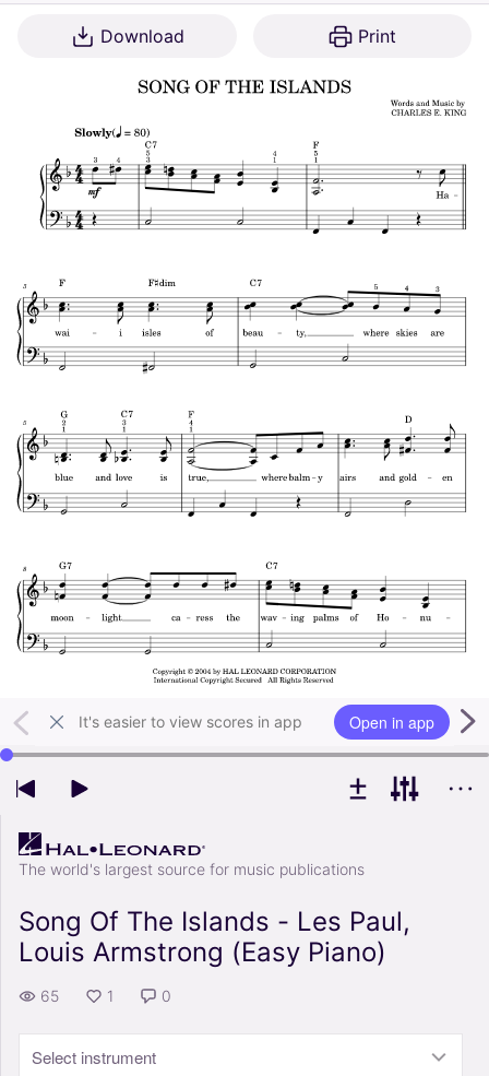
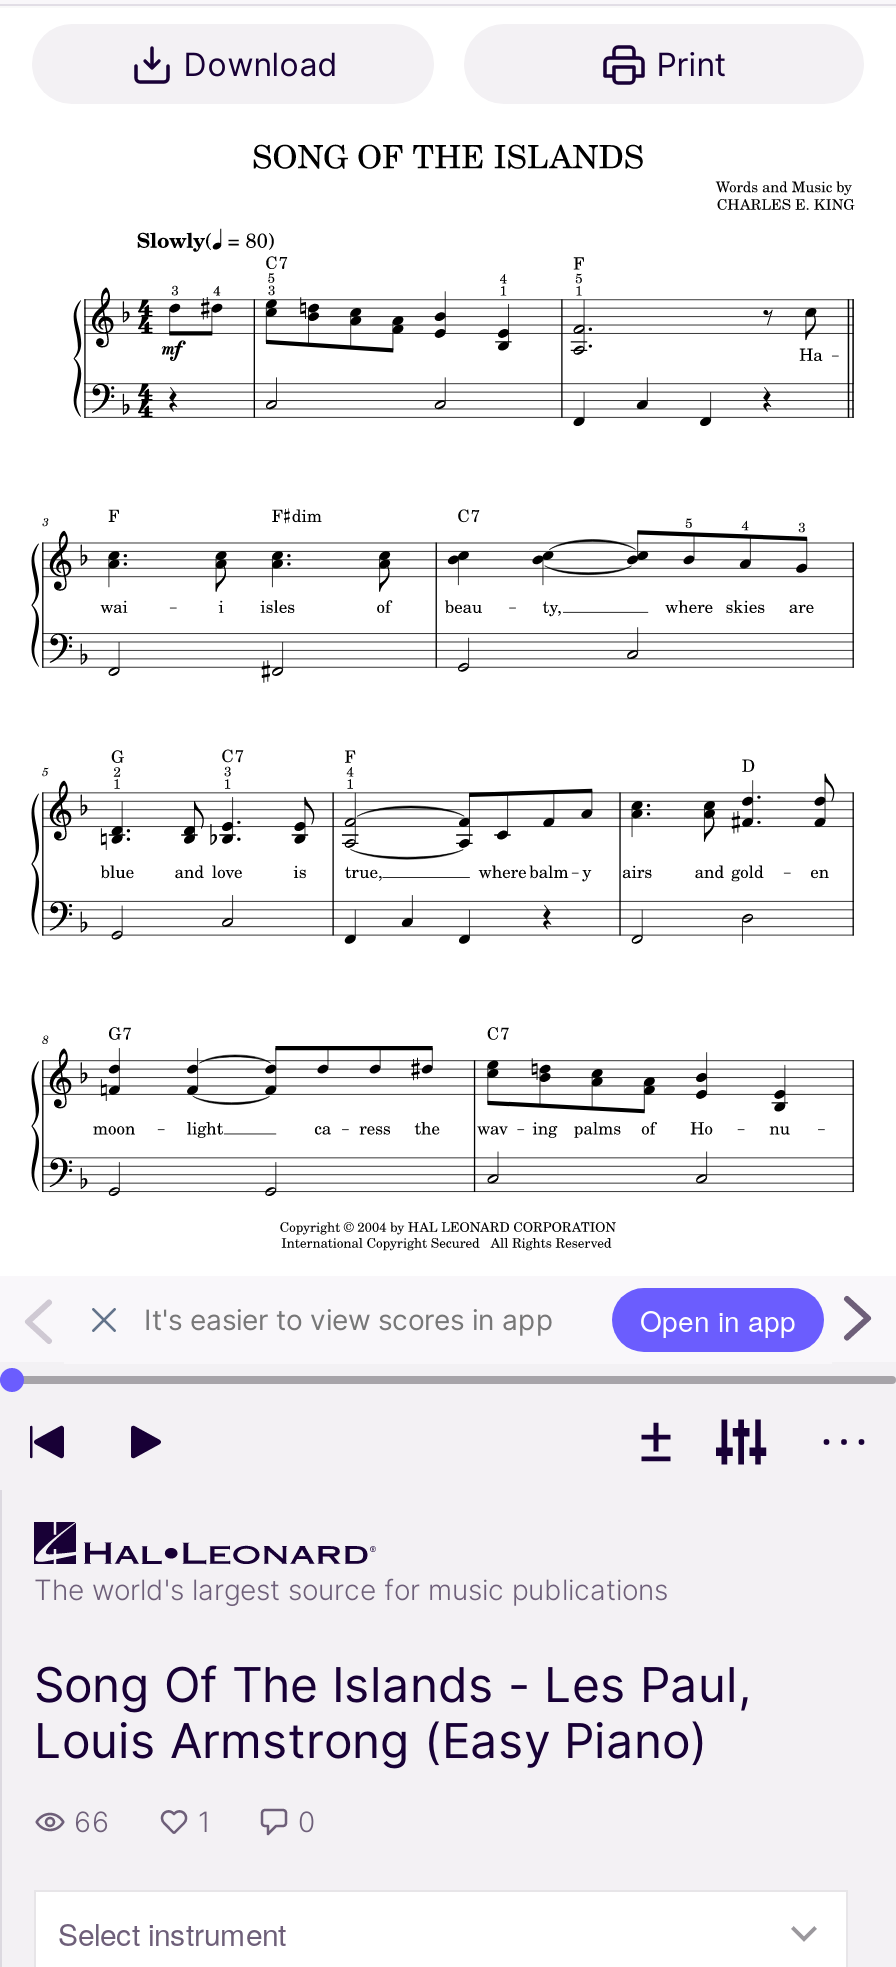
- 65
+ 66
